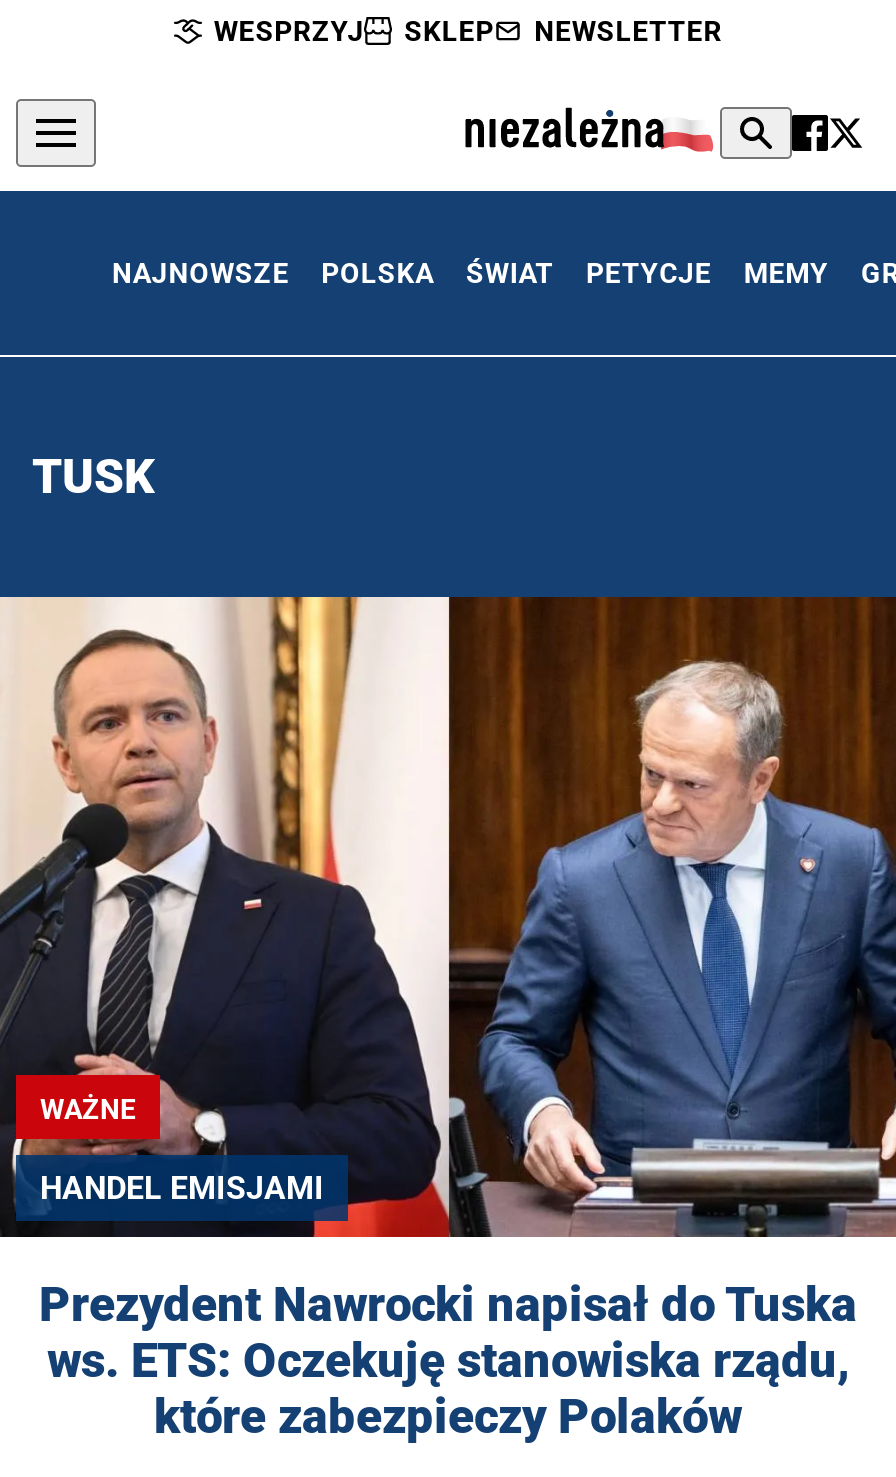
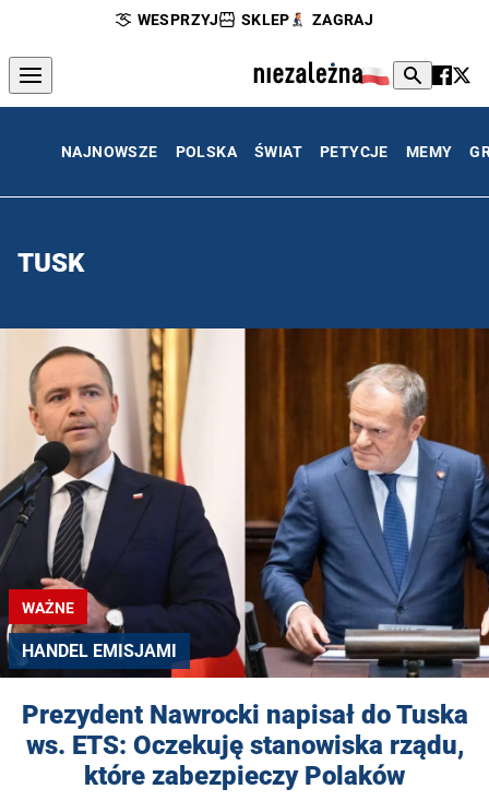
- NEWSLETTER
+ ZAGRAJ
